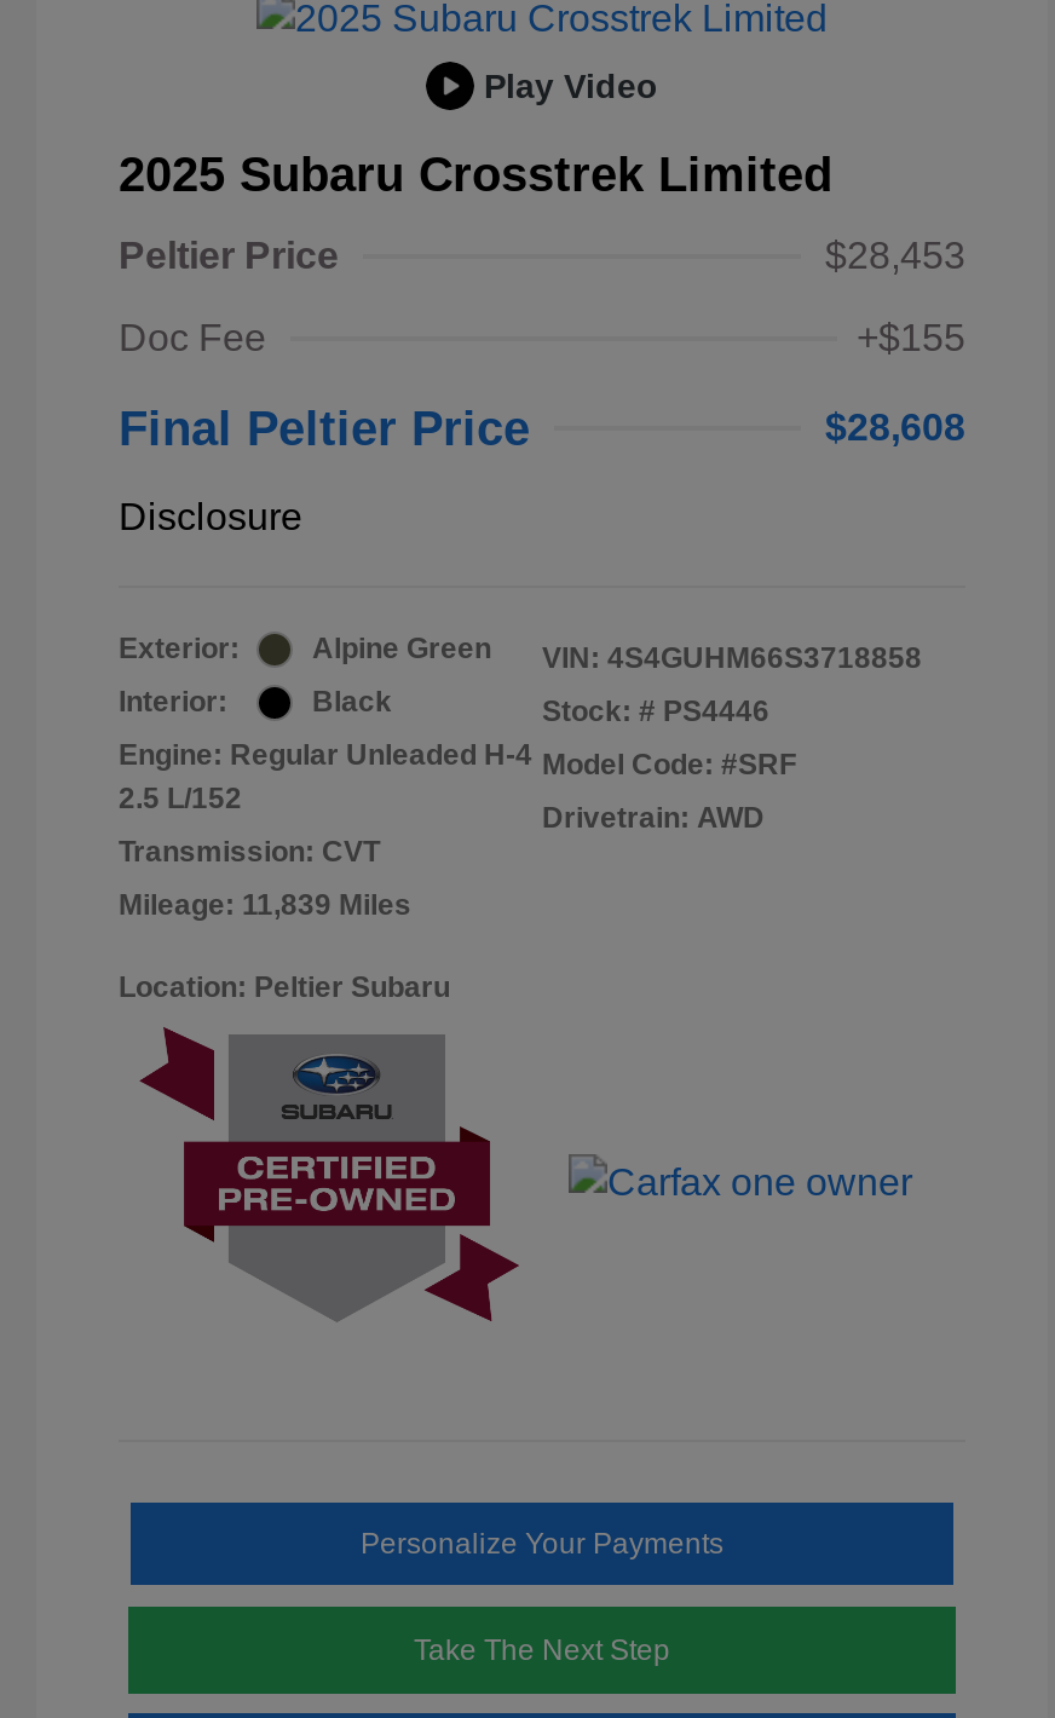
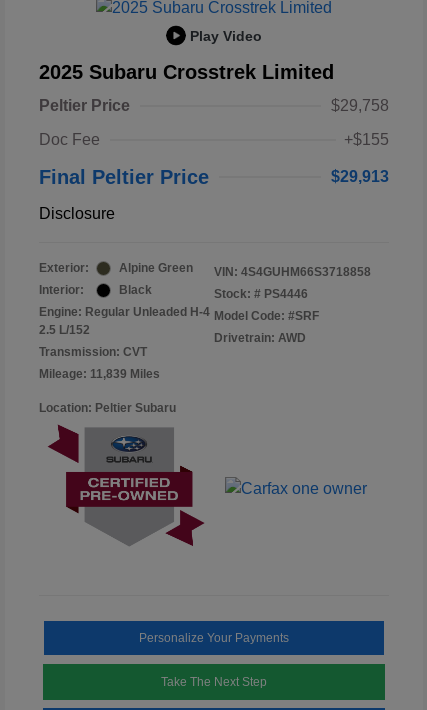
- $28,453
+ $29,758

- $28,608
+ $29,913
